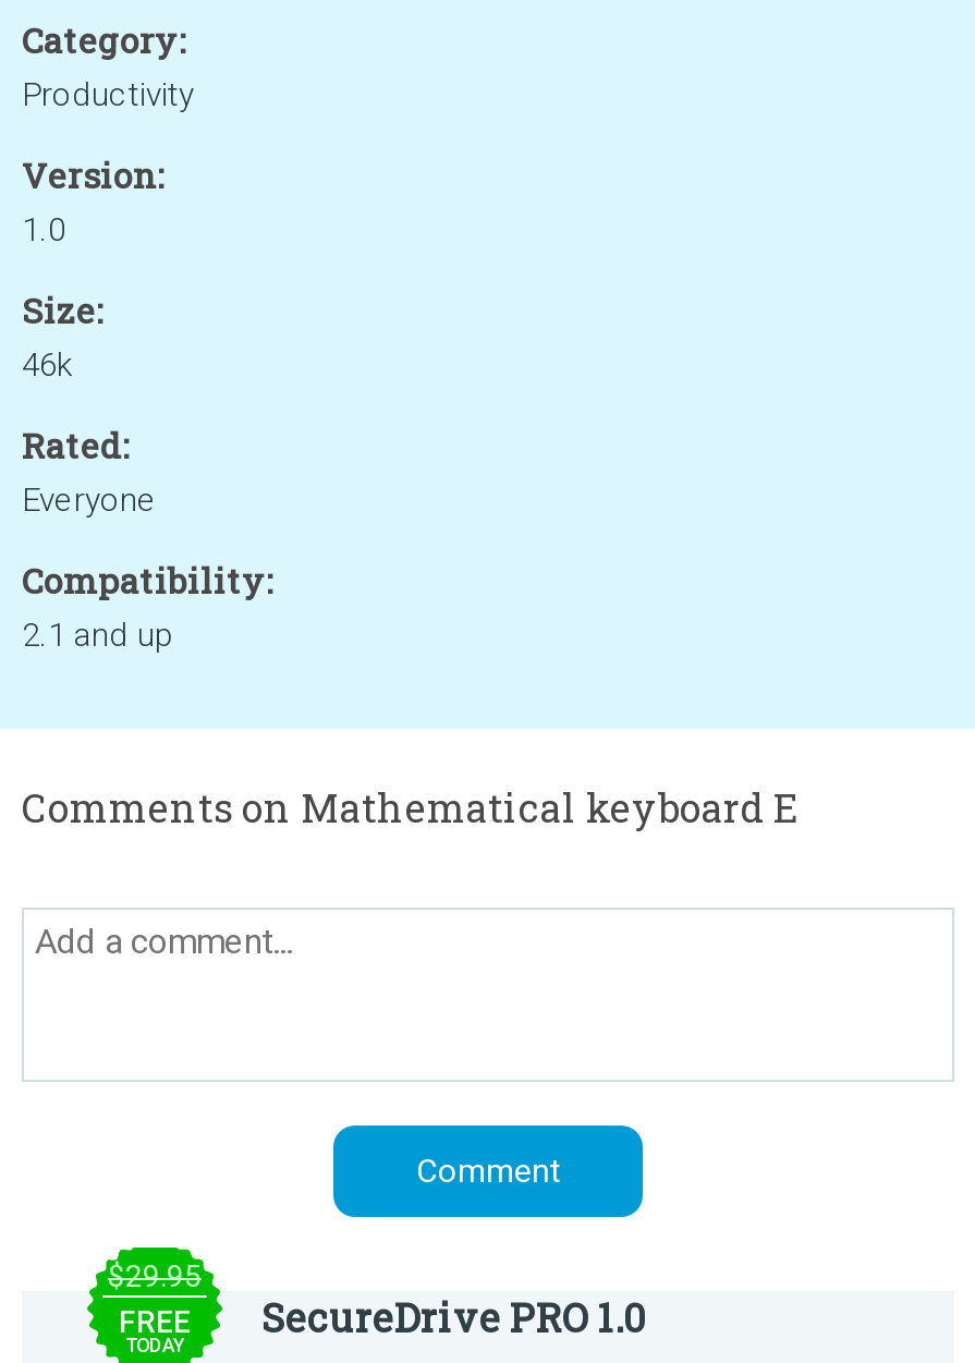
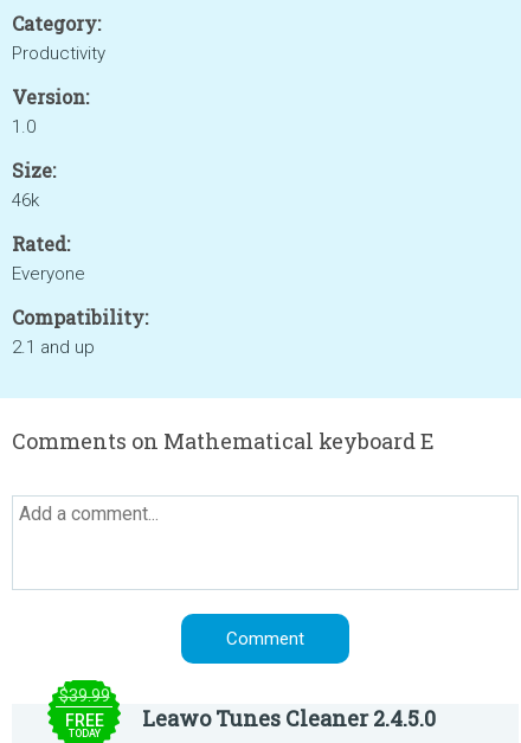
- $29.95
+ $39.99

- SecureDrive PRO 1.0
+ Leawo Tunes Cleaner 2.4.5.0
